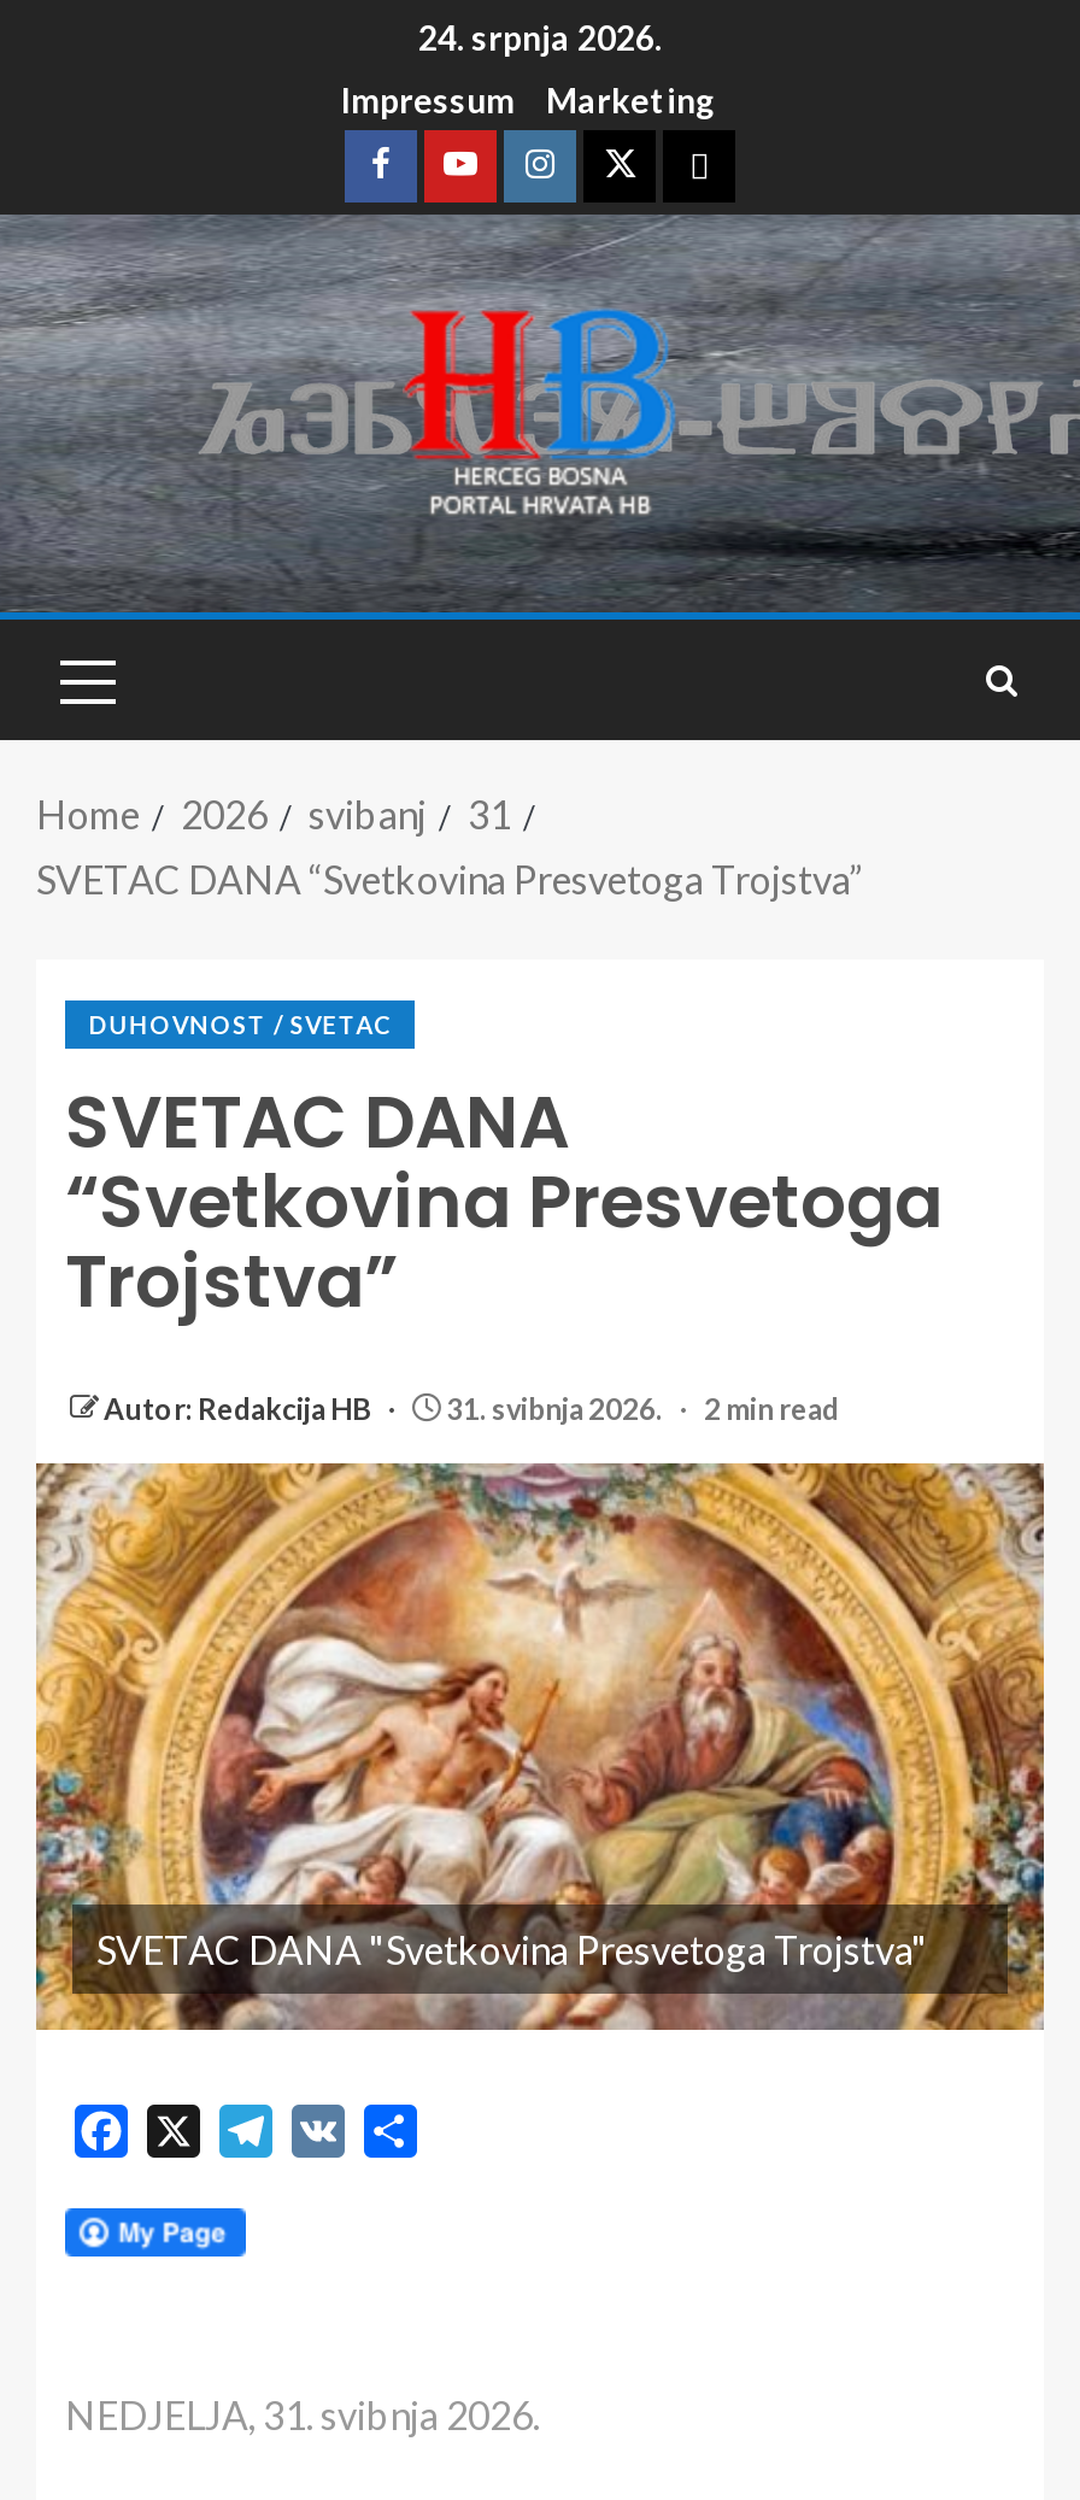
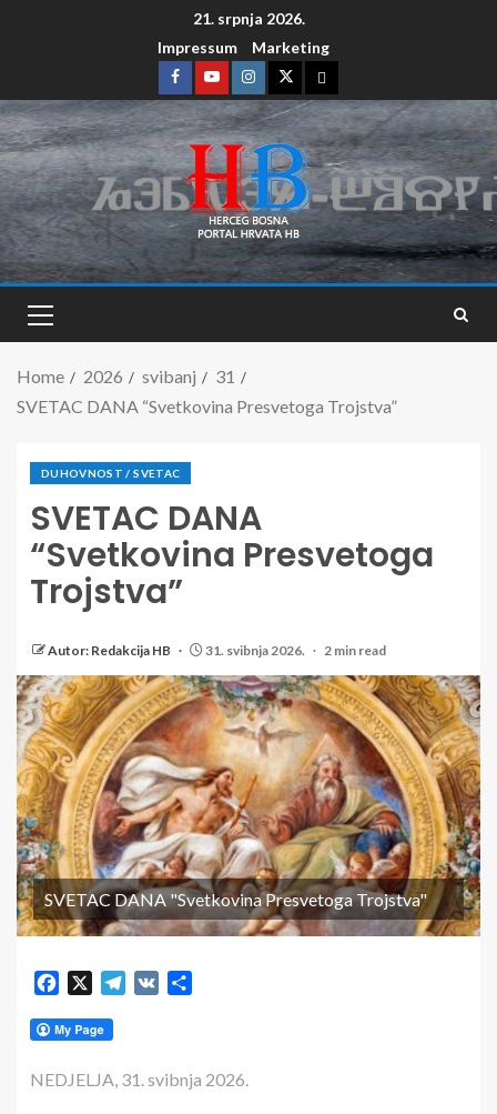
- 24. srpnja 2026.
+ 21. srpnja 2026.
